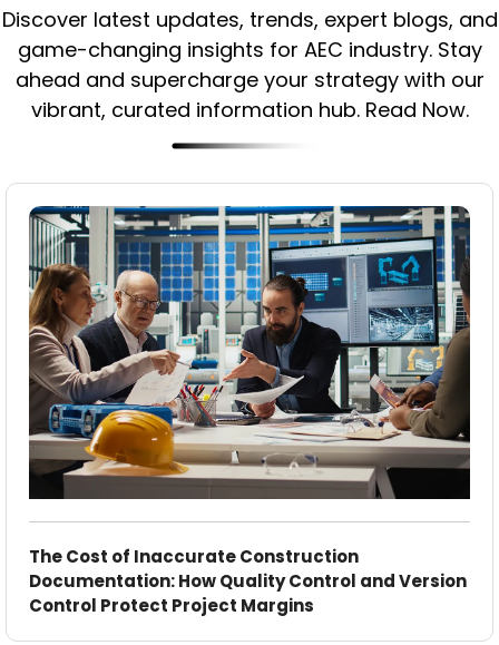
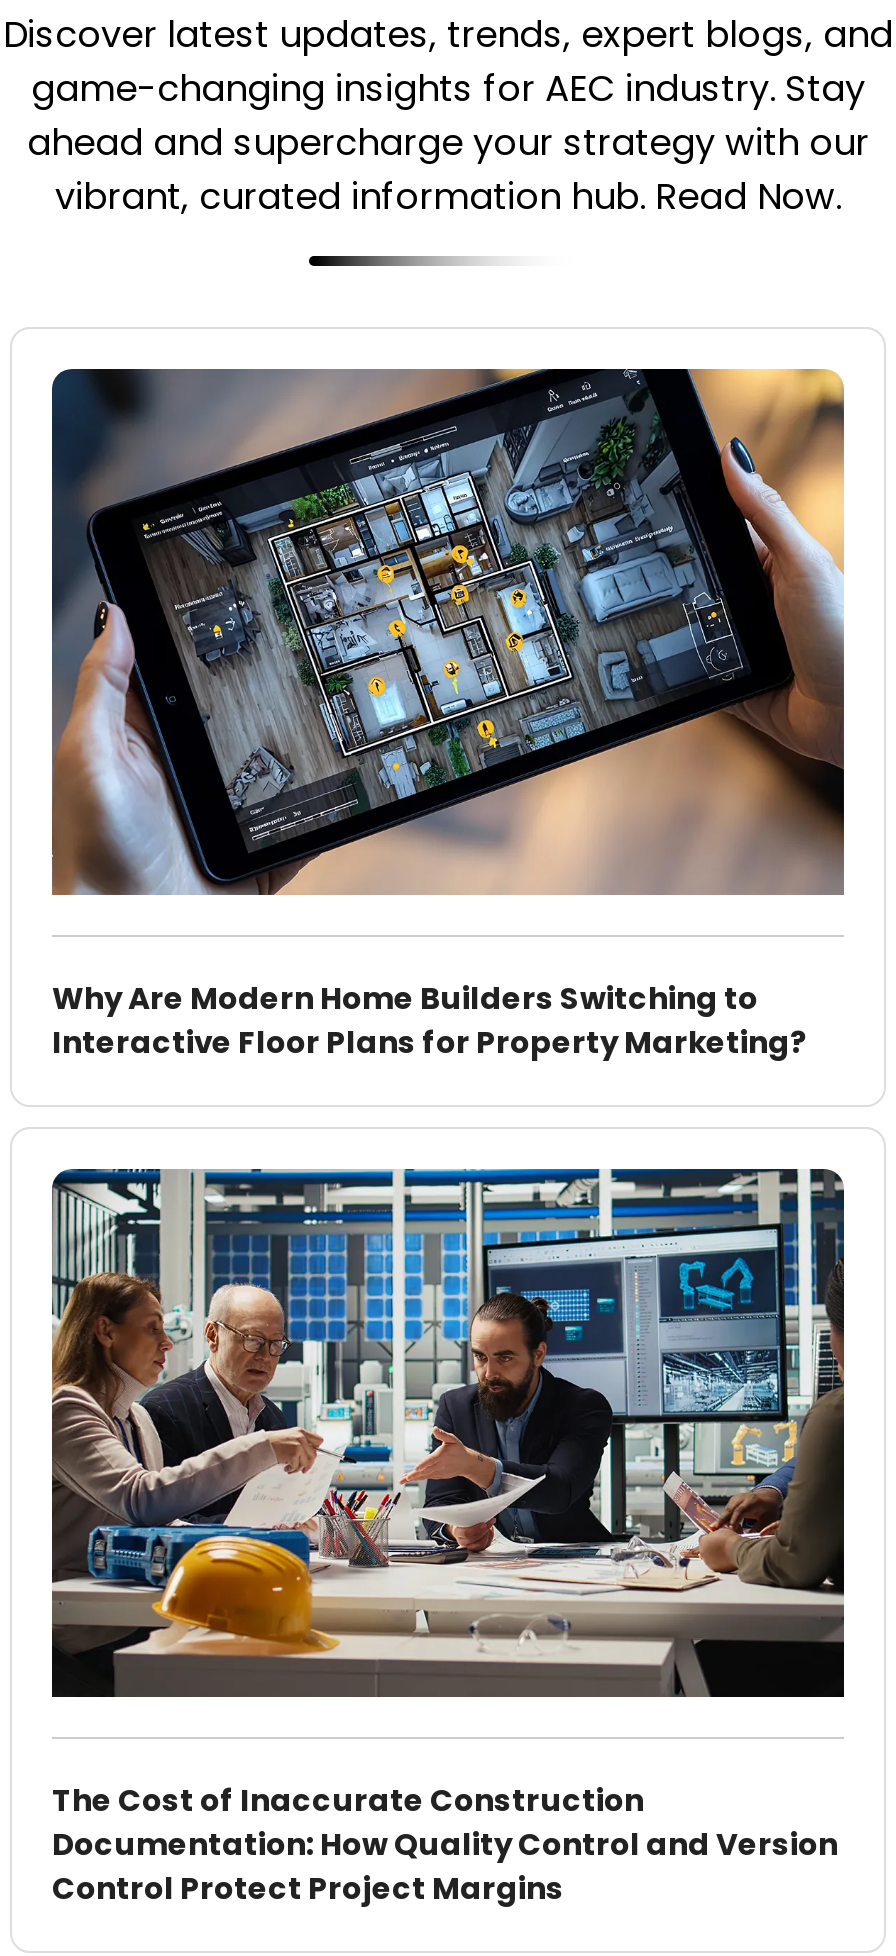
+ [image]

+ Why Are Modern Home Builders Switching to
+ Interactive Floor Plans for Property Marketing?
